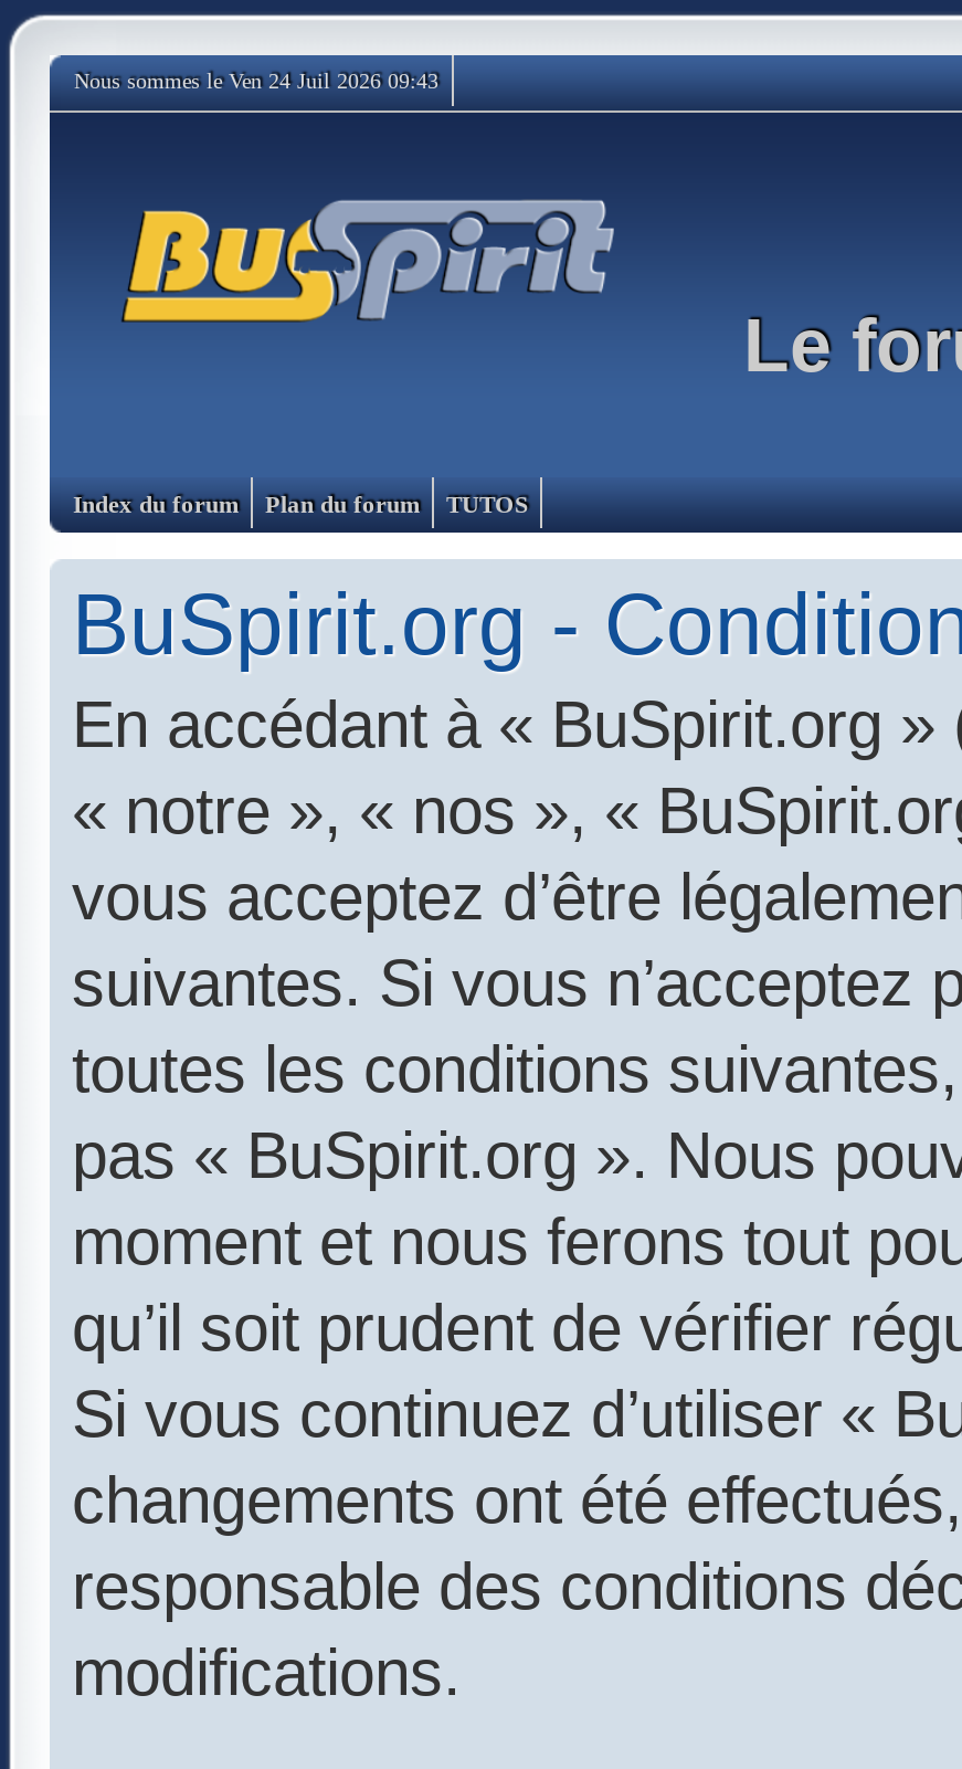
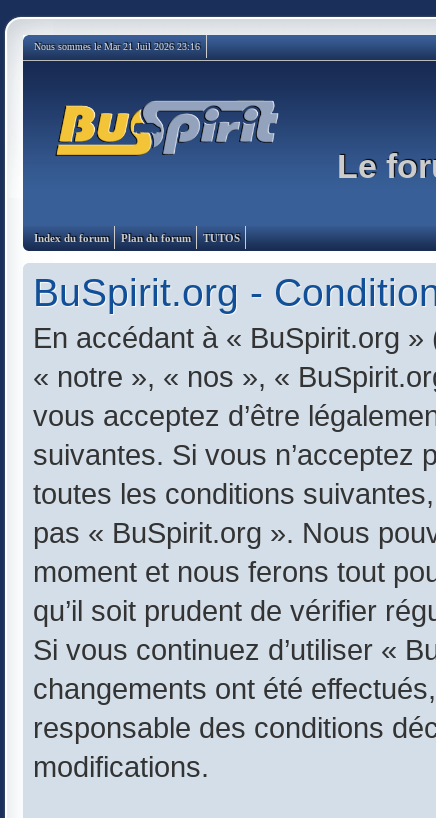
- Nous sommes le Ven 24 Juil 2026 09:43
+ Nous sommes le Mar 21 Juil 2026 23:16
